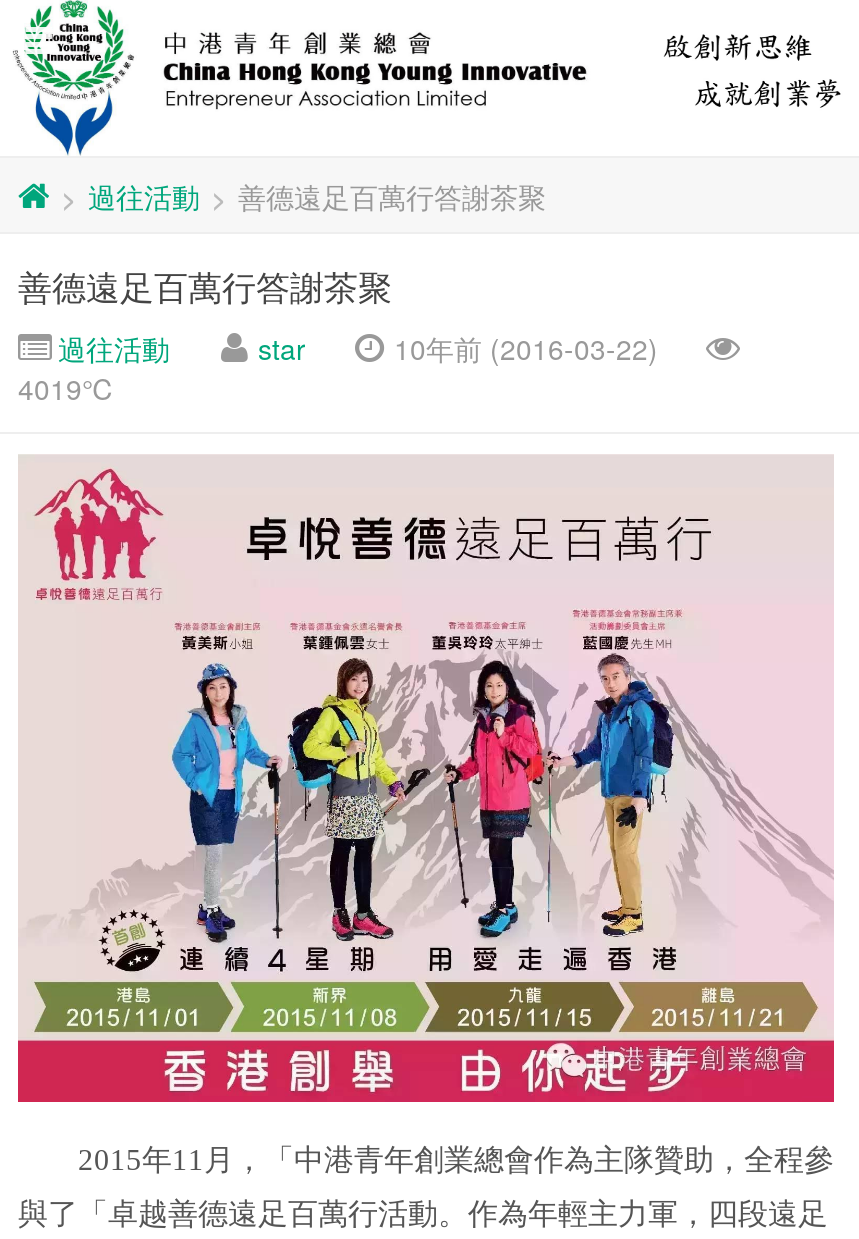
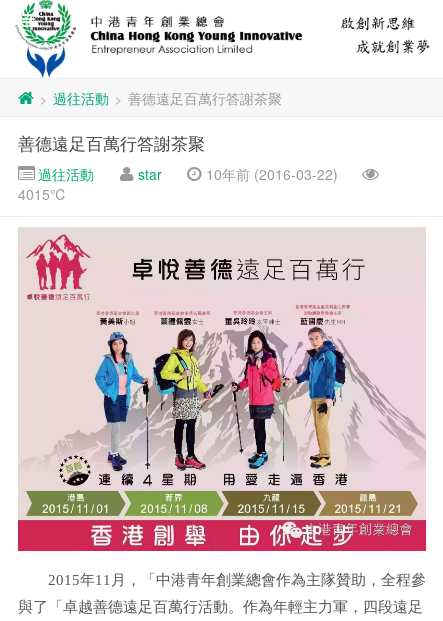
- 4019℃
+ 4015℃
